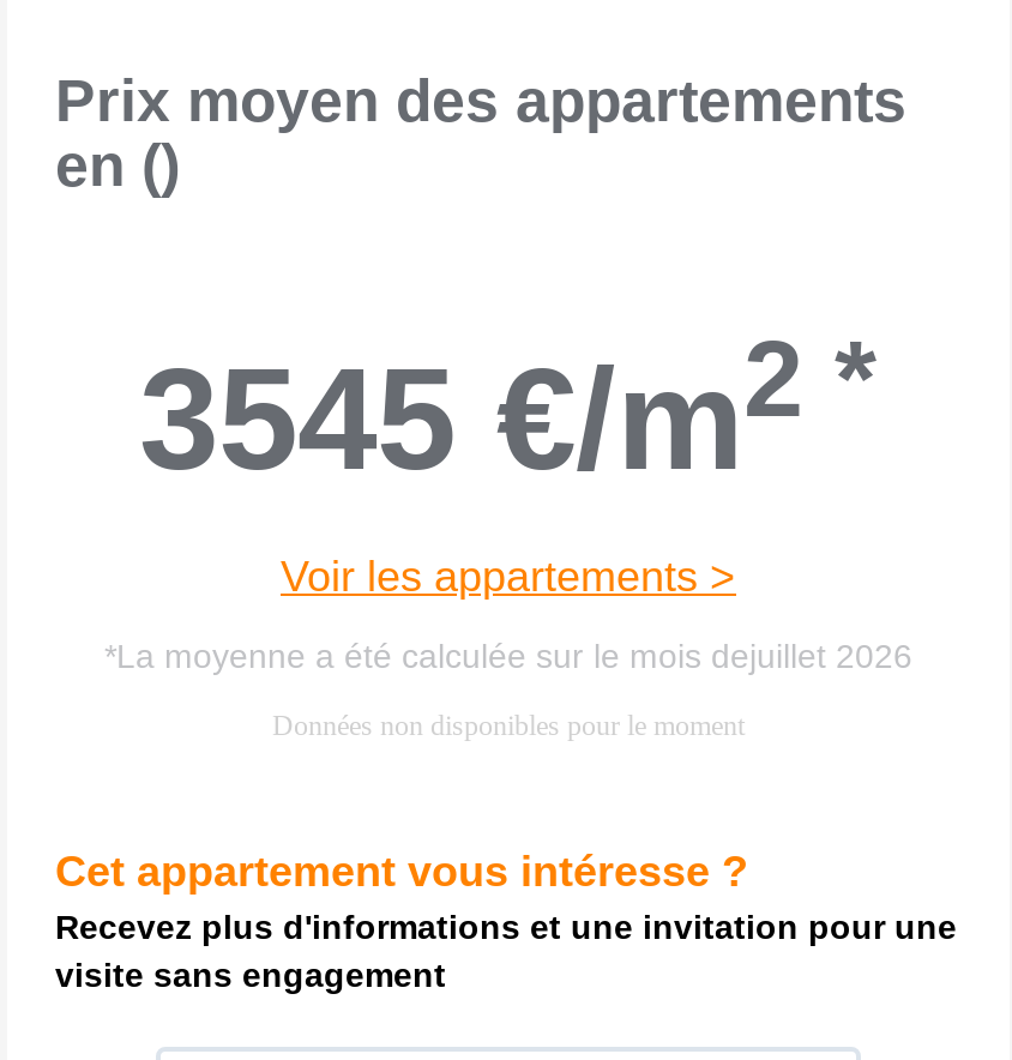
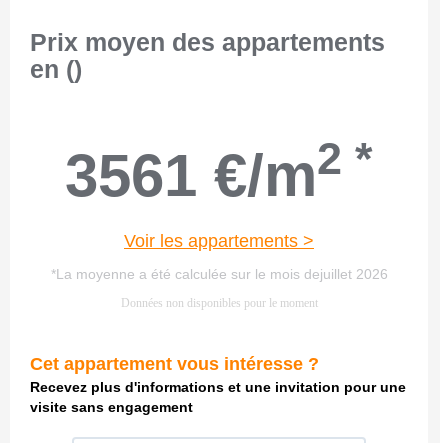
- 3545 €/m2 *
+ 3561 €/m2 *
